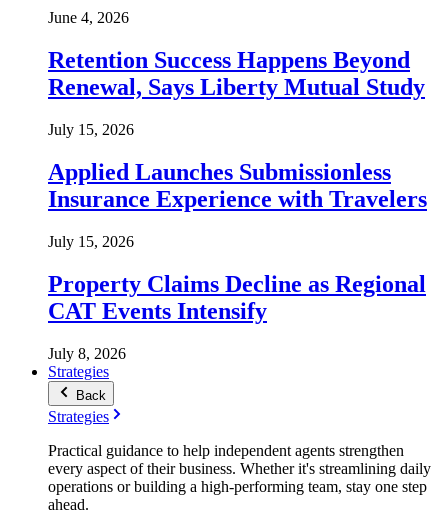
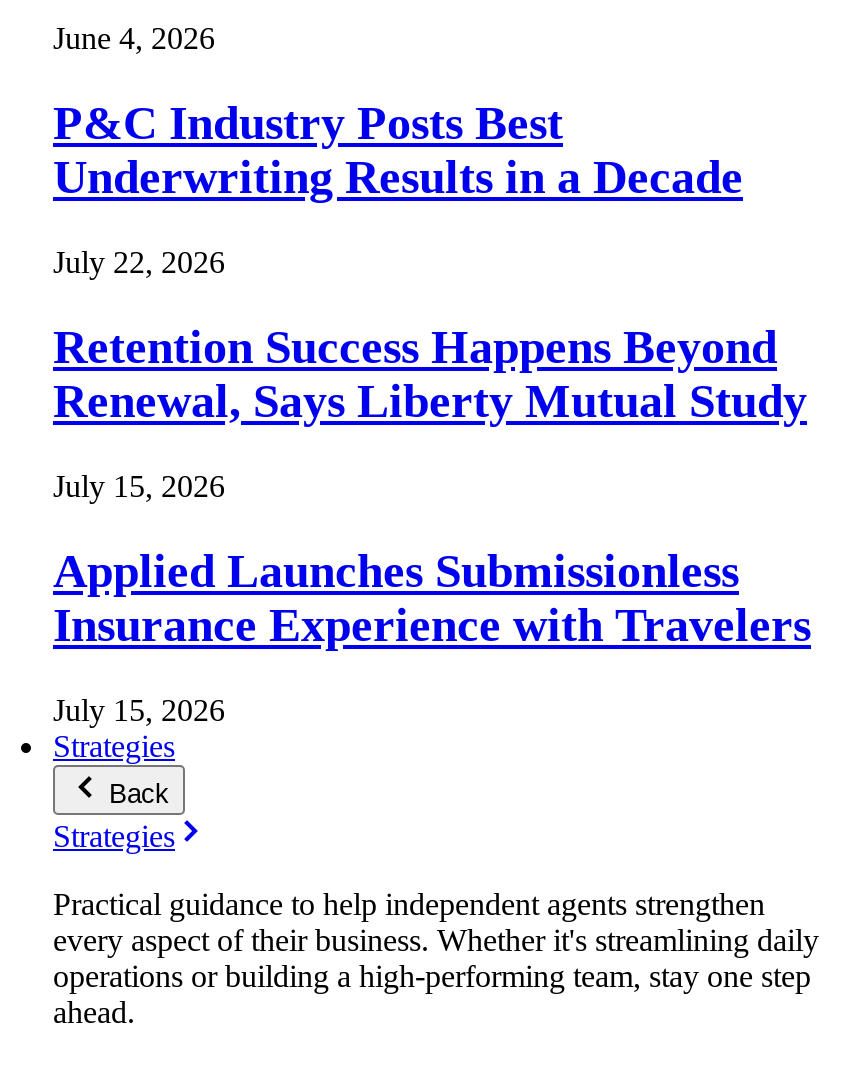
+ P&C Industry Posts Best
+ Underwriting Results in a Decade
+ July 22, 2026

moved down: Retention Success Happens Beyond | Renewal, Says Liberty Mutual Study | July 15, 2026 | Applied Launches Submissionless | Insurance Experience with Travelers | July 15, 2026

- Property Claims Decline as Regional
- CAT Events Intensify
- July 8, 2026
